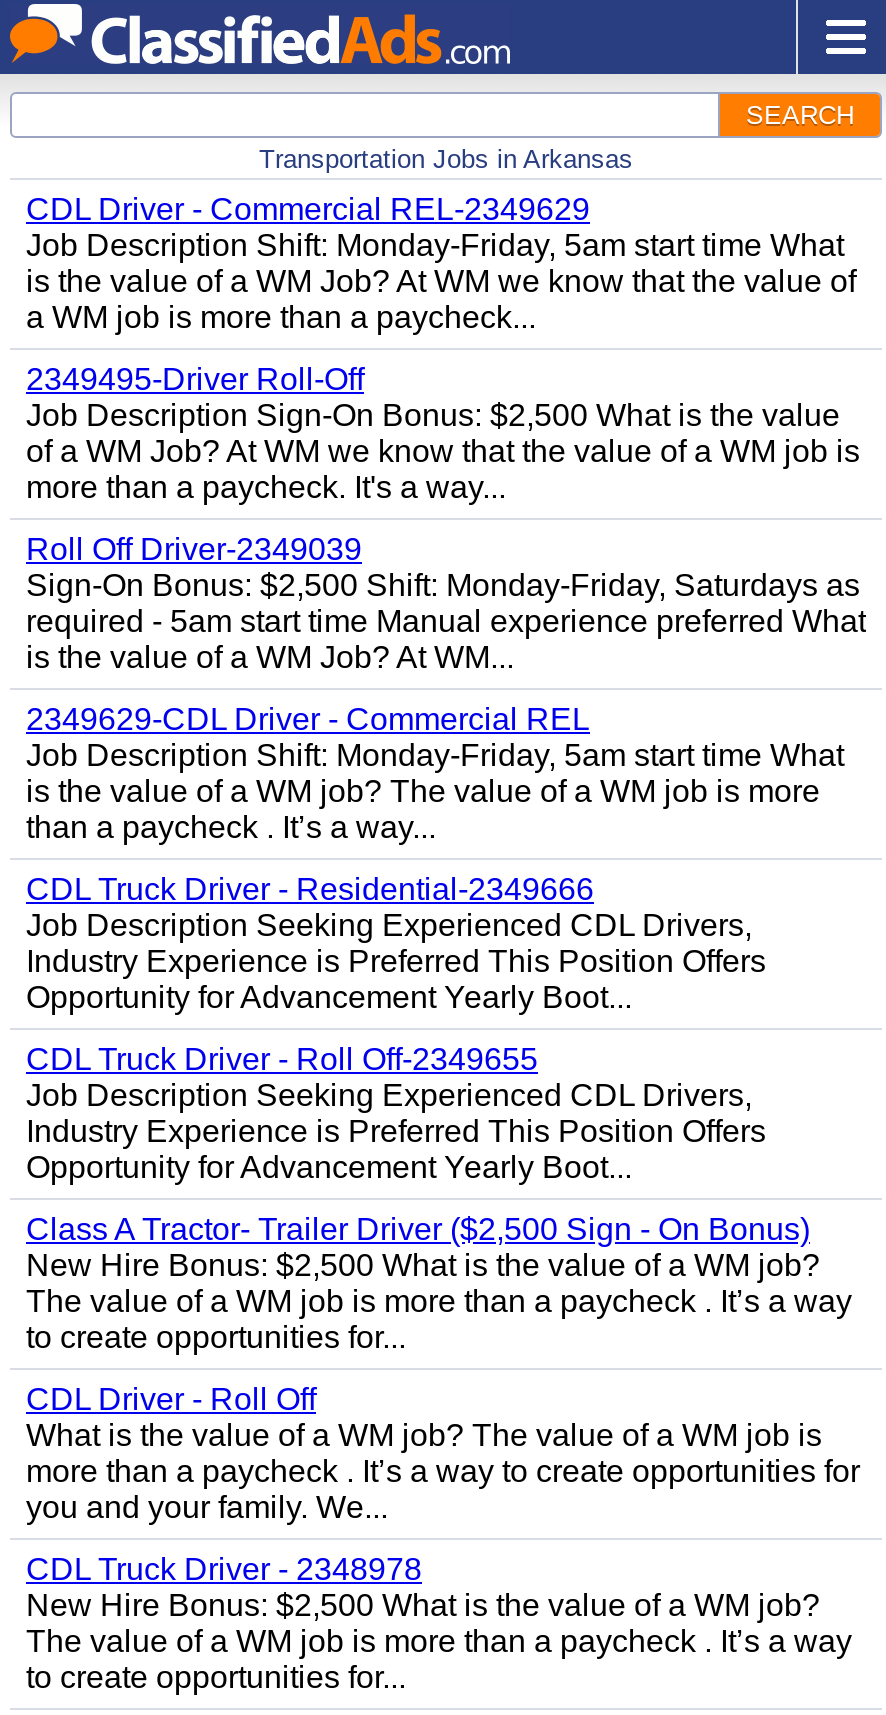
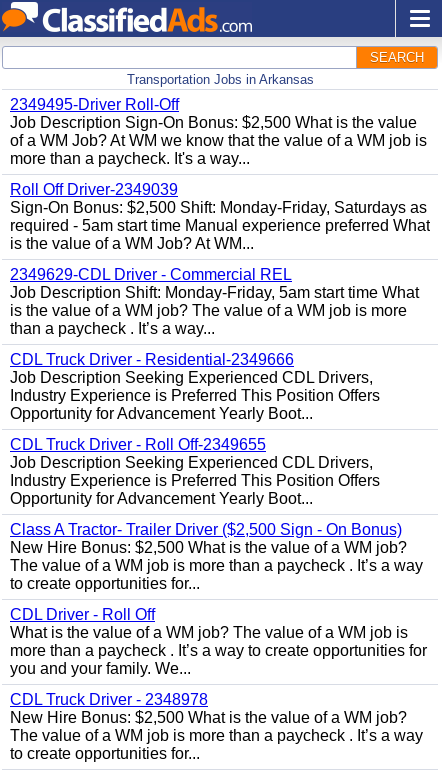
- CDL Driver - Commercial REL-2349629
- Job Description Shift: Monday-Friday, 5am start time What
- is the value of a WM Job? At WM we know that the value of
- a WM job is more than a paycheck...
